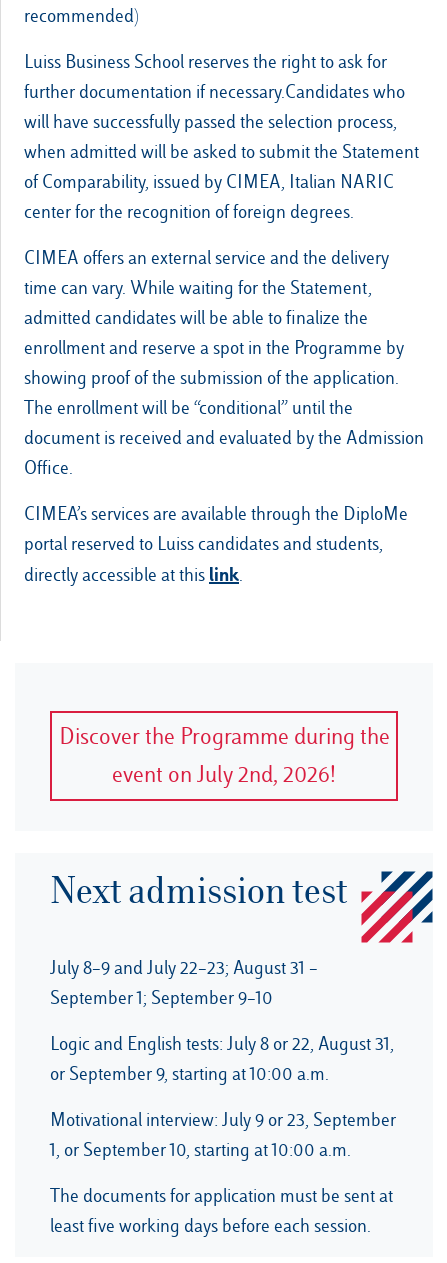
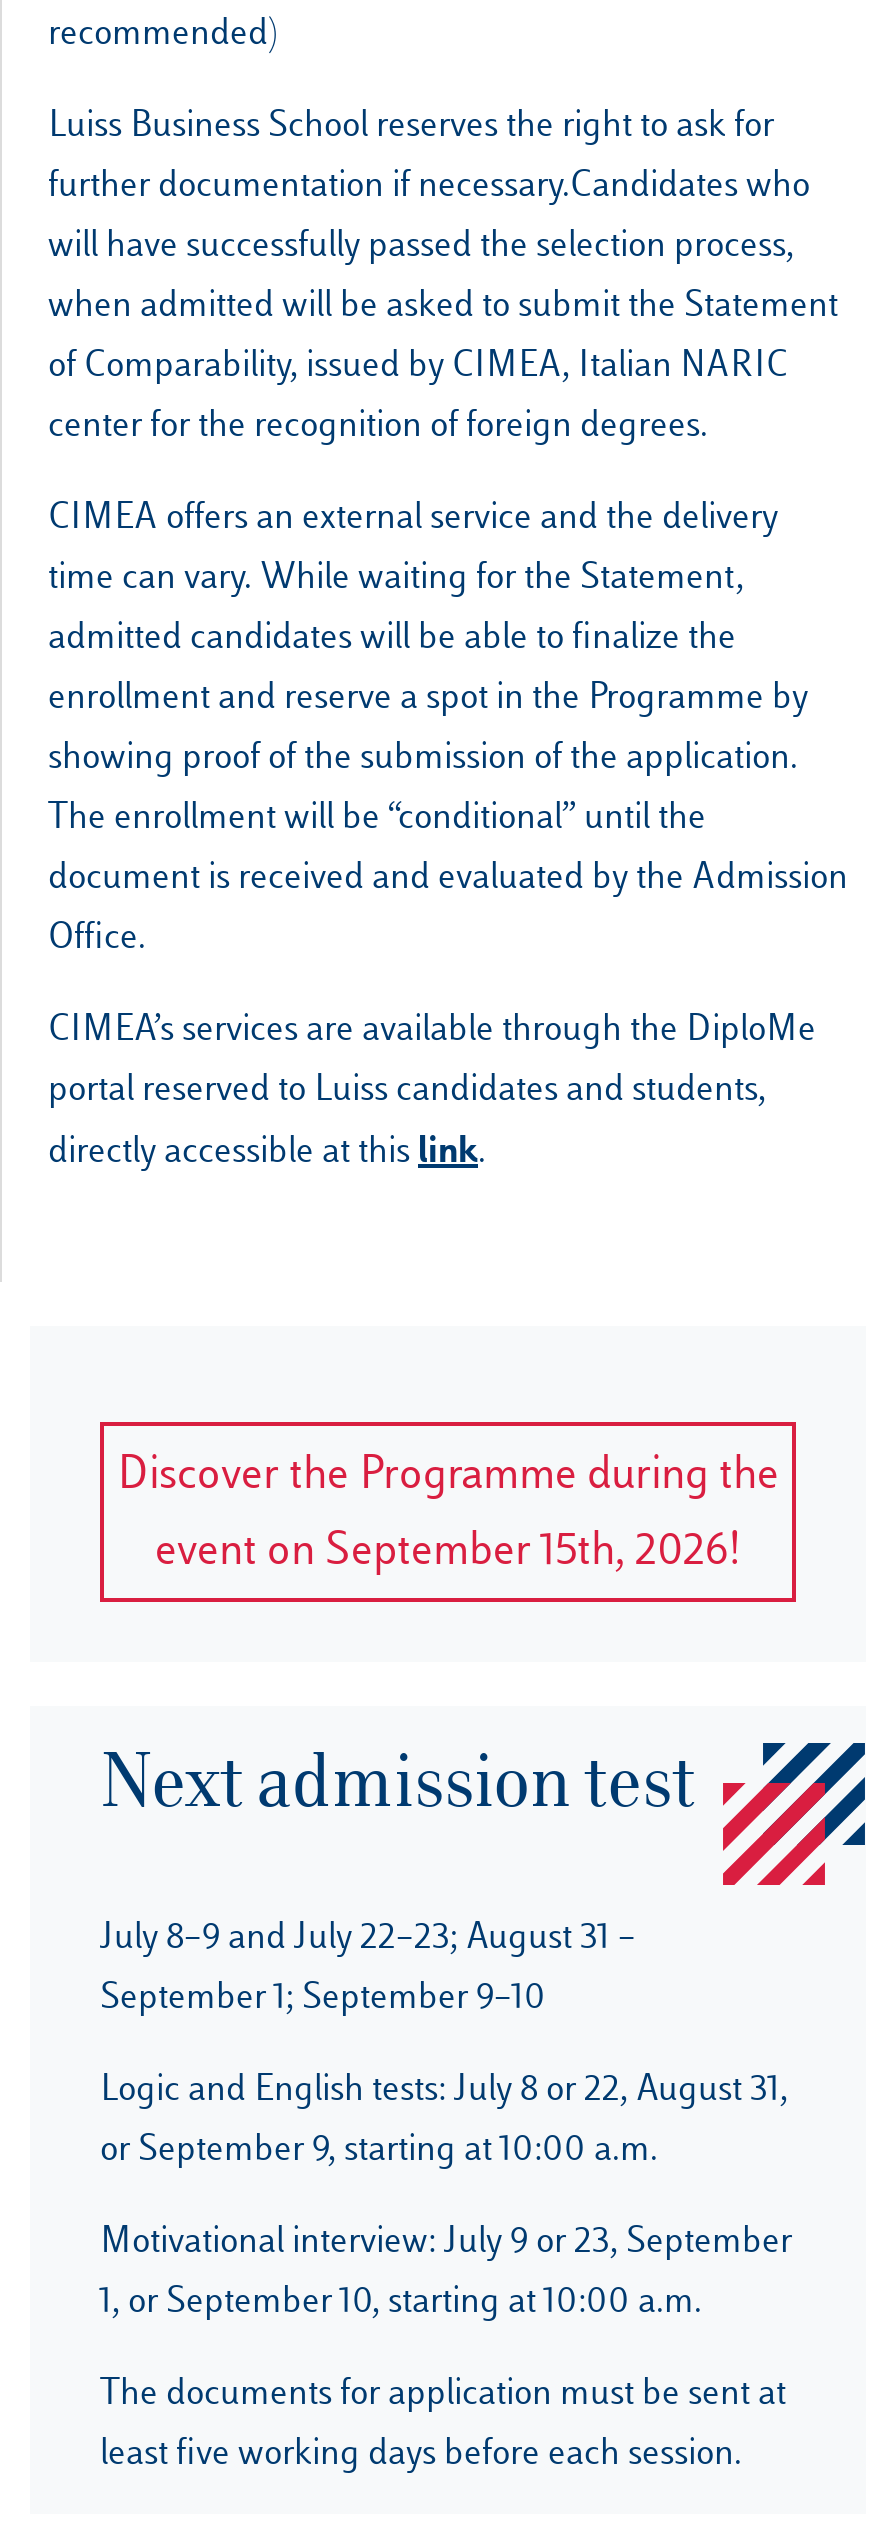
- event on July 2nd, 2026!
+ event on September 15th, 2026!
